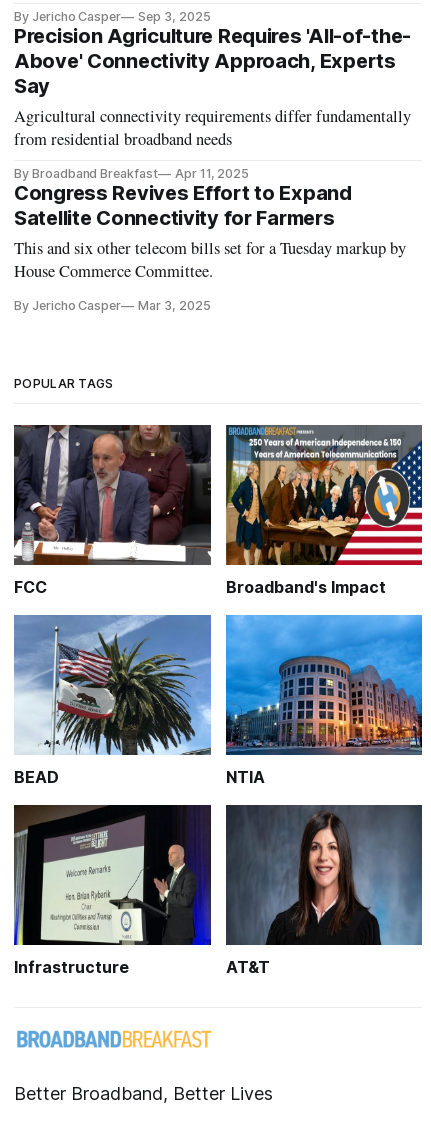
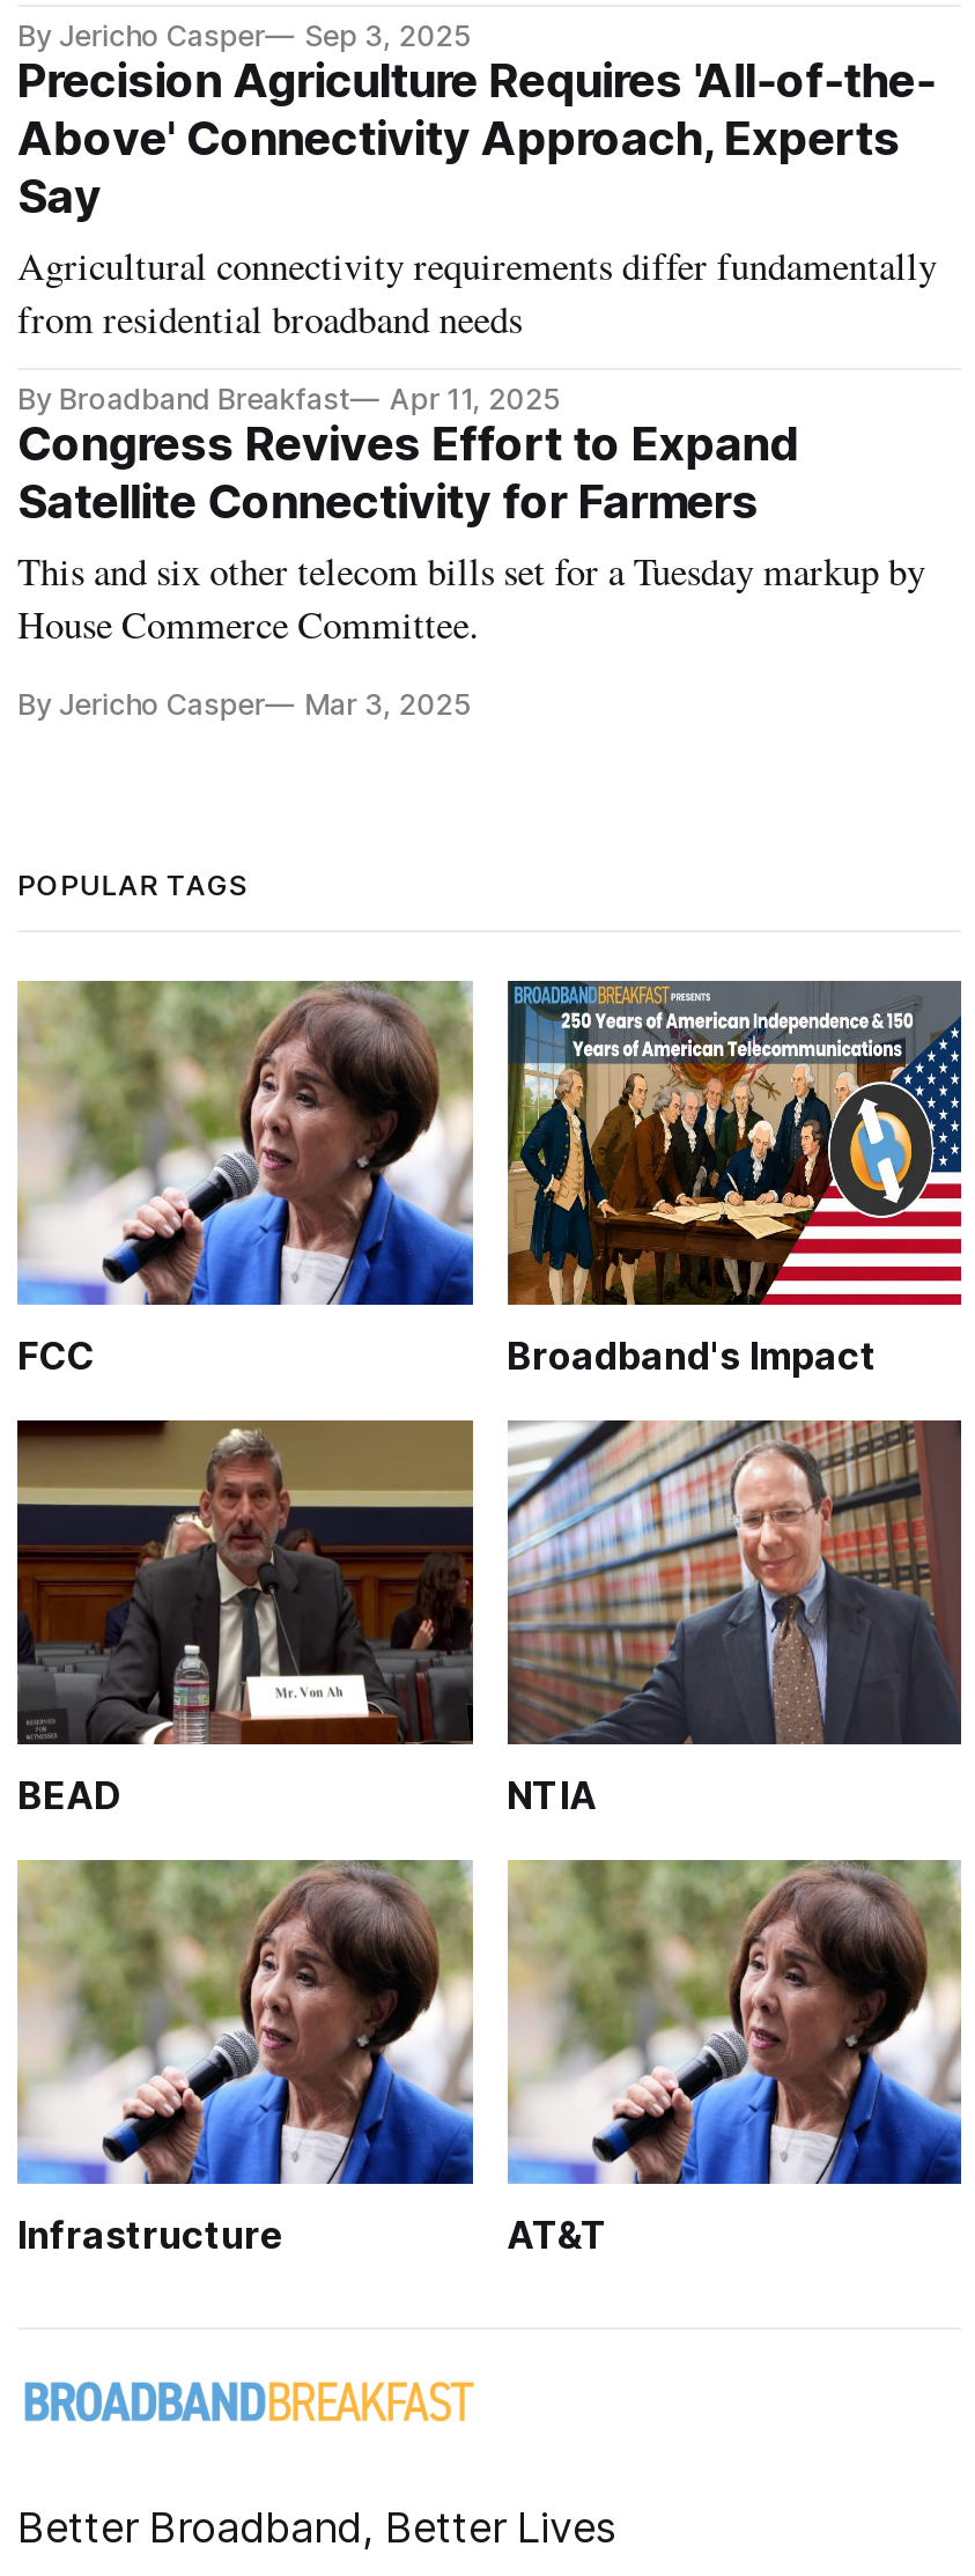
- [image]
+ [image]

- [image]
+ [image]

- [image]
+ [image]

- [image]
+ [image]

- [image]
+ [image]
